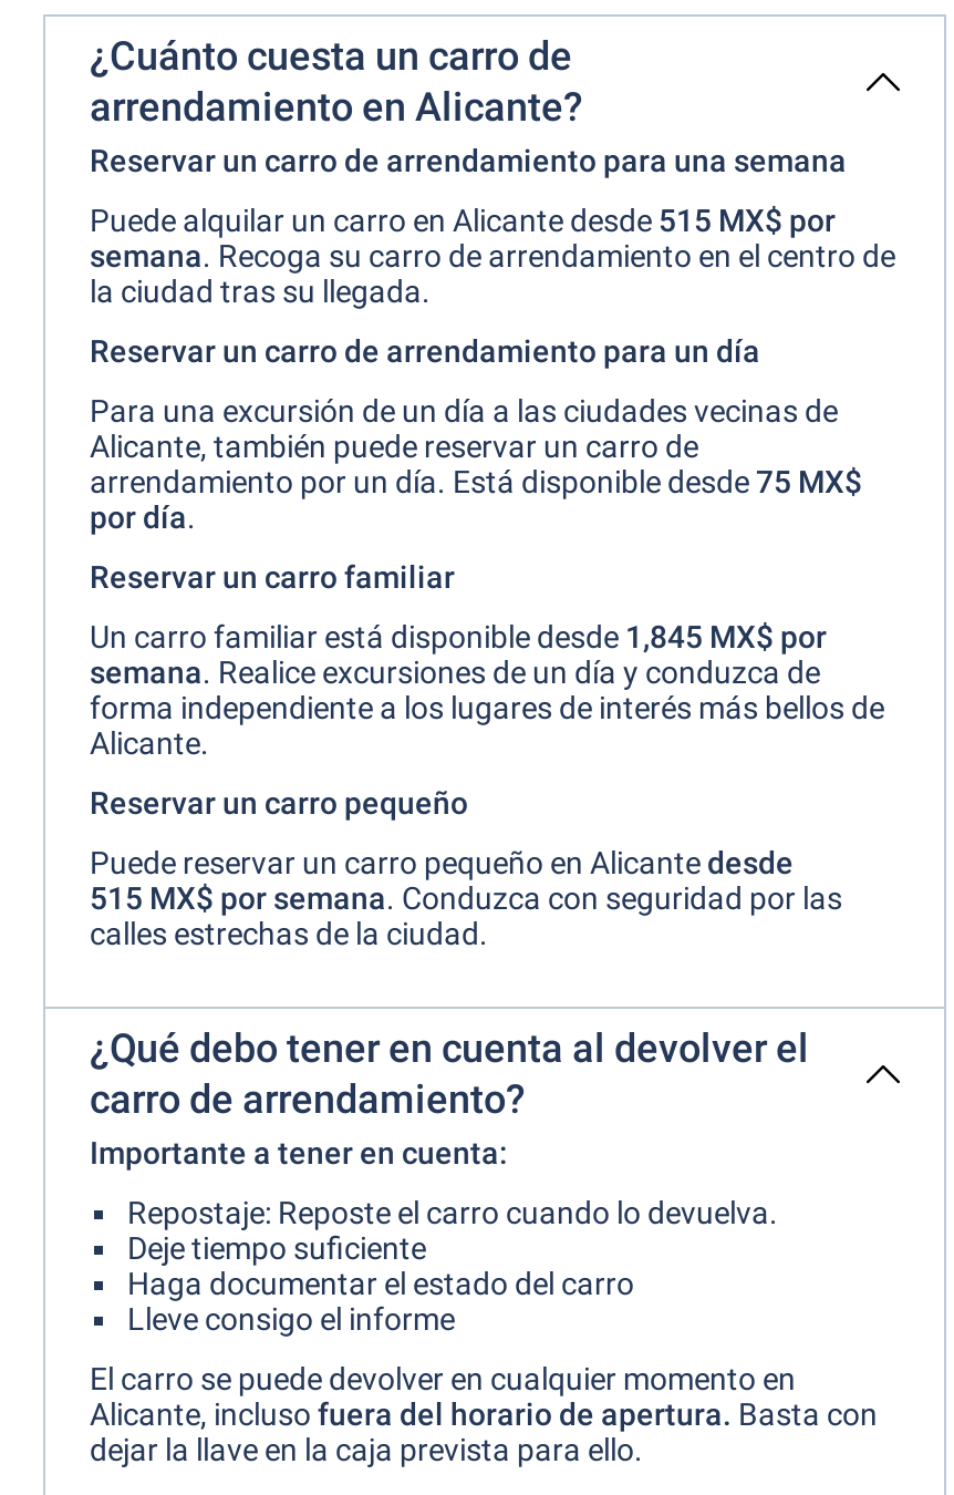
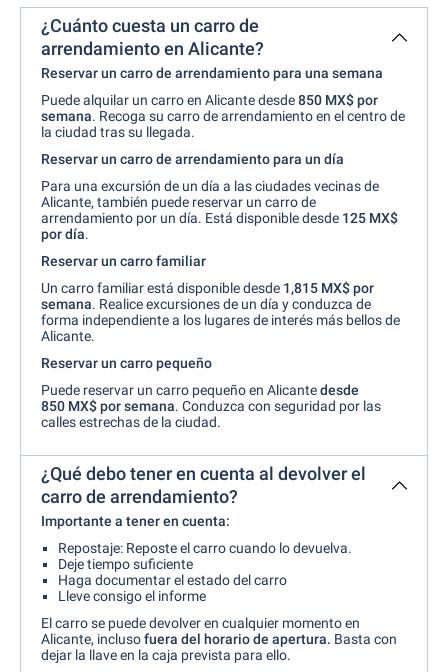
- Puede alquilar un carro en Alicante desde 515 MX$ por
+ Puede alquilar un carro en Alicante desde 850 MX$ por

- arrendamiento por un día. Está disponible desde 75 MX$
+ arrendamiento por un día. Está disponible desde 125 MX$

- Un carro familiar está disponible desde 1,845 MX$ por
+ Un carro familiar está disponible desde 1,815 MX$ por

- 515 MX$ por semana. Conduzca con seguridad por las
+ 850 MX$ por semana. Conduzca con seguridad por las
